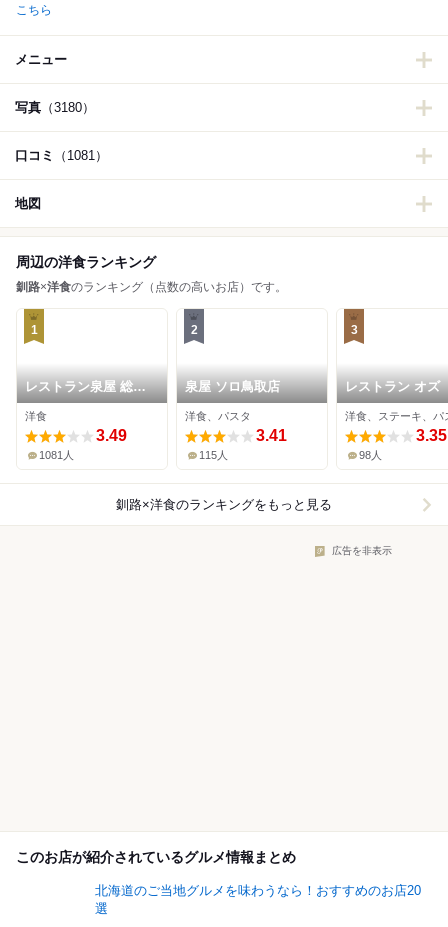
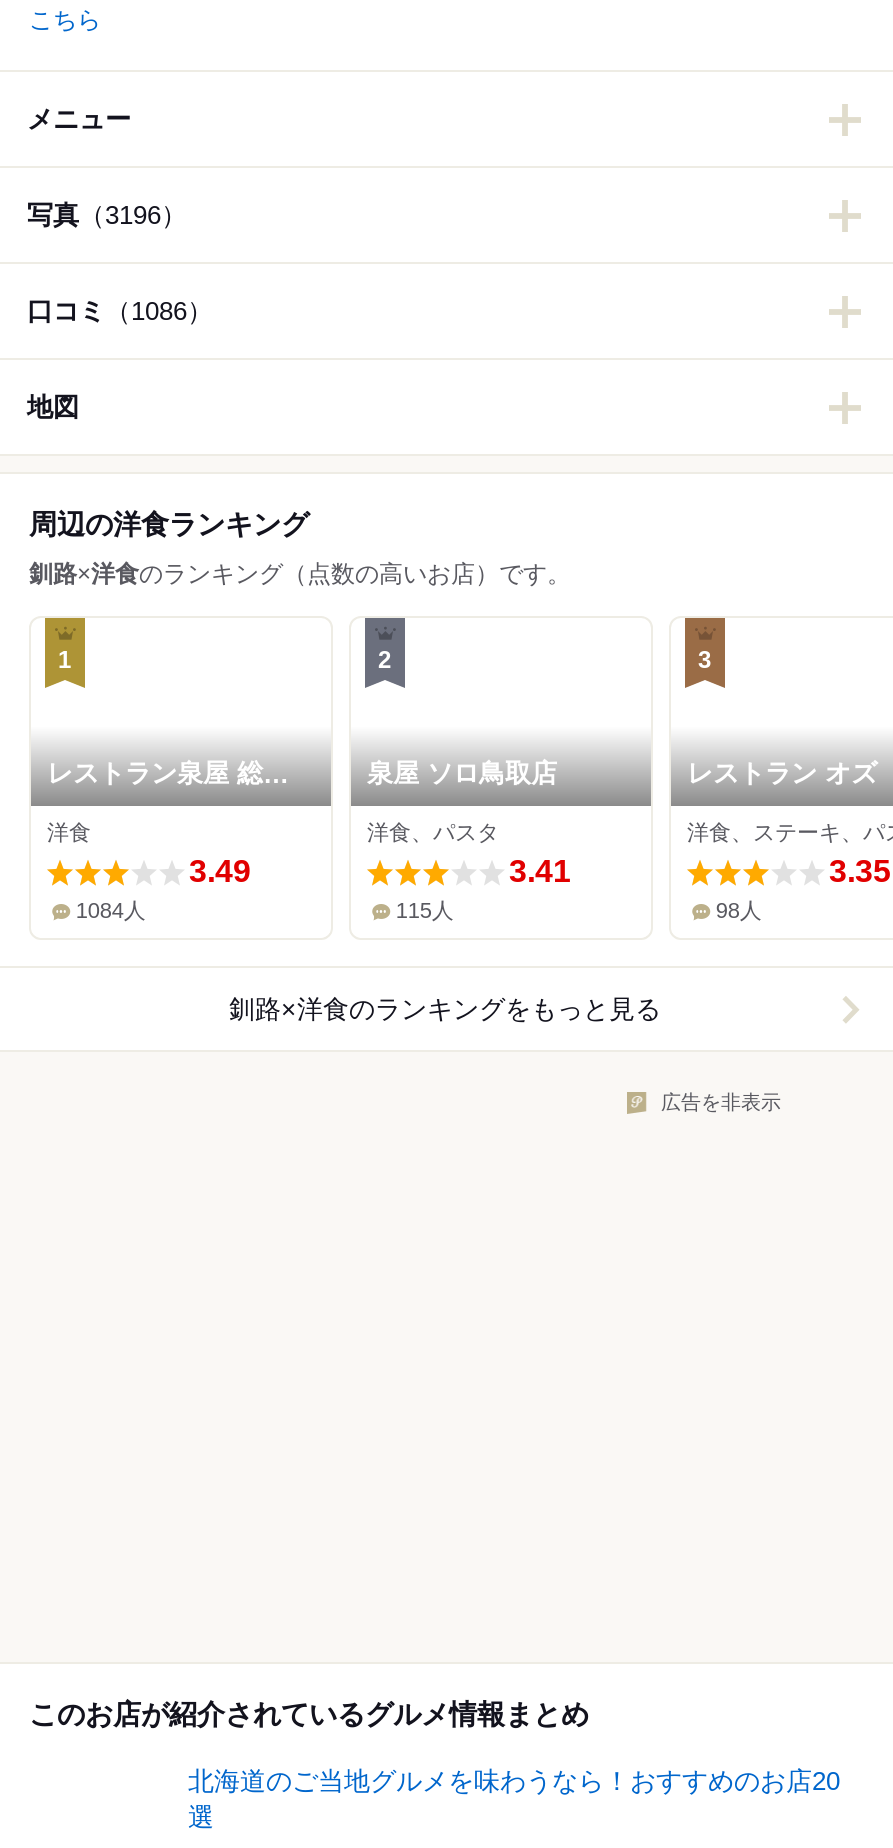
- 写真（3180）
+ 写真（3196）

- 口コミ（1081）
+ 口コミ（1086）

- 1081人
+ 1084人
